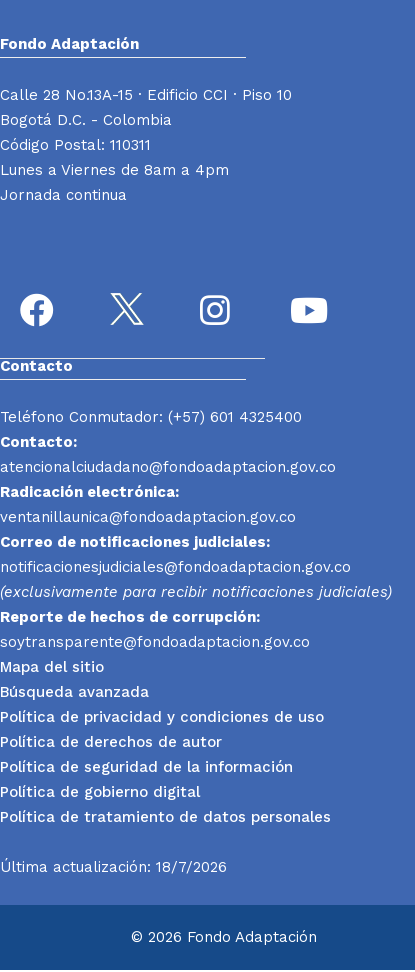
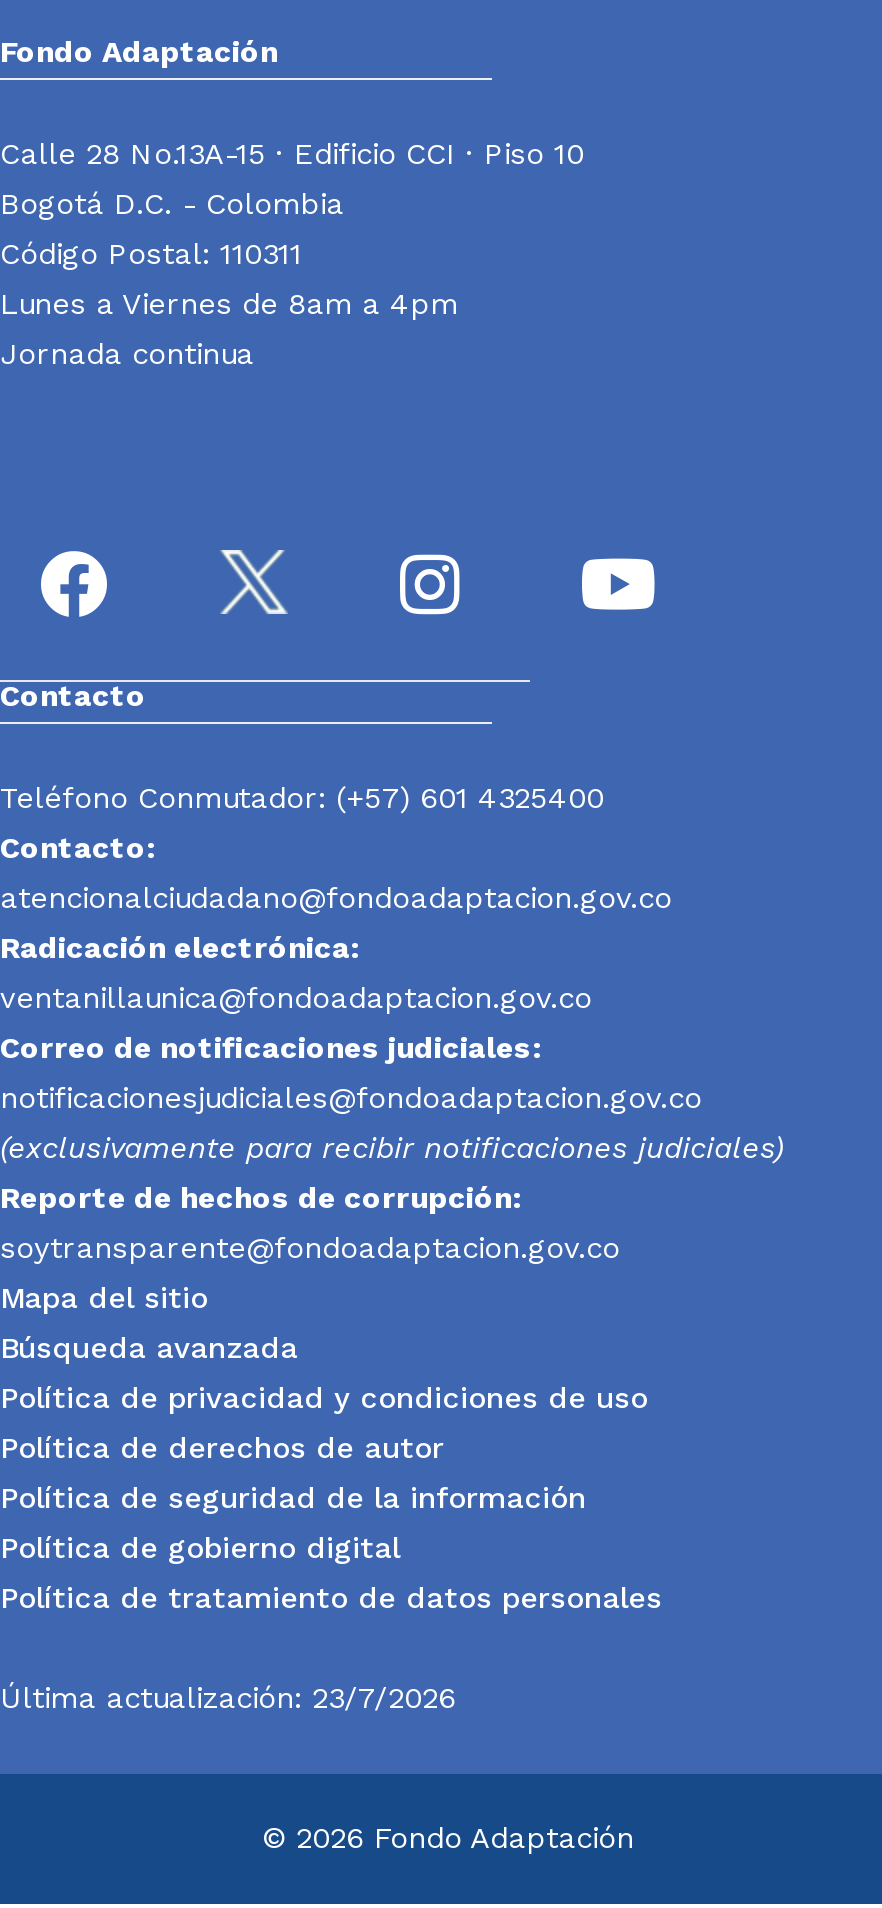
- Última actualización: 18/7/2026
+ Última actualización: 23/7/2026
